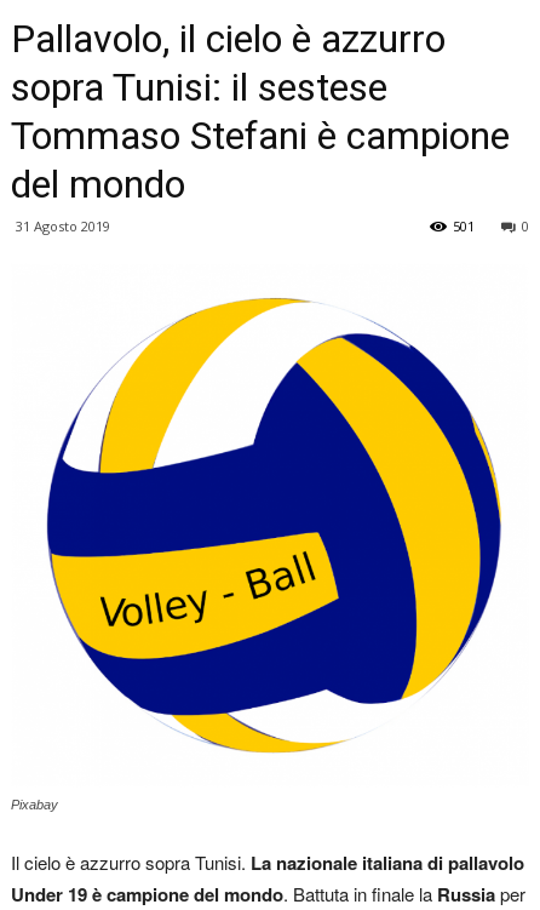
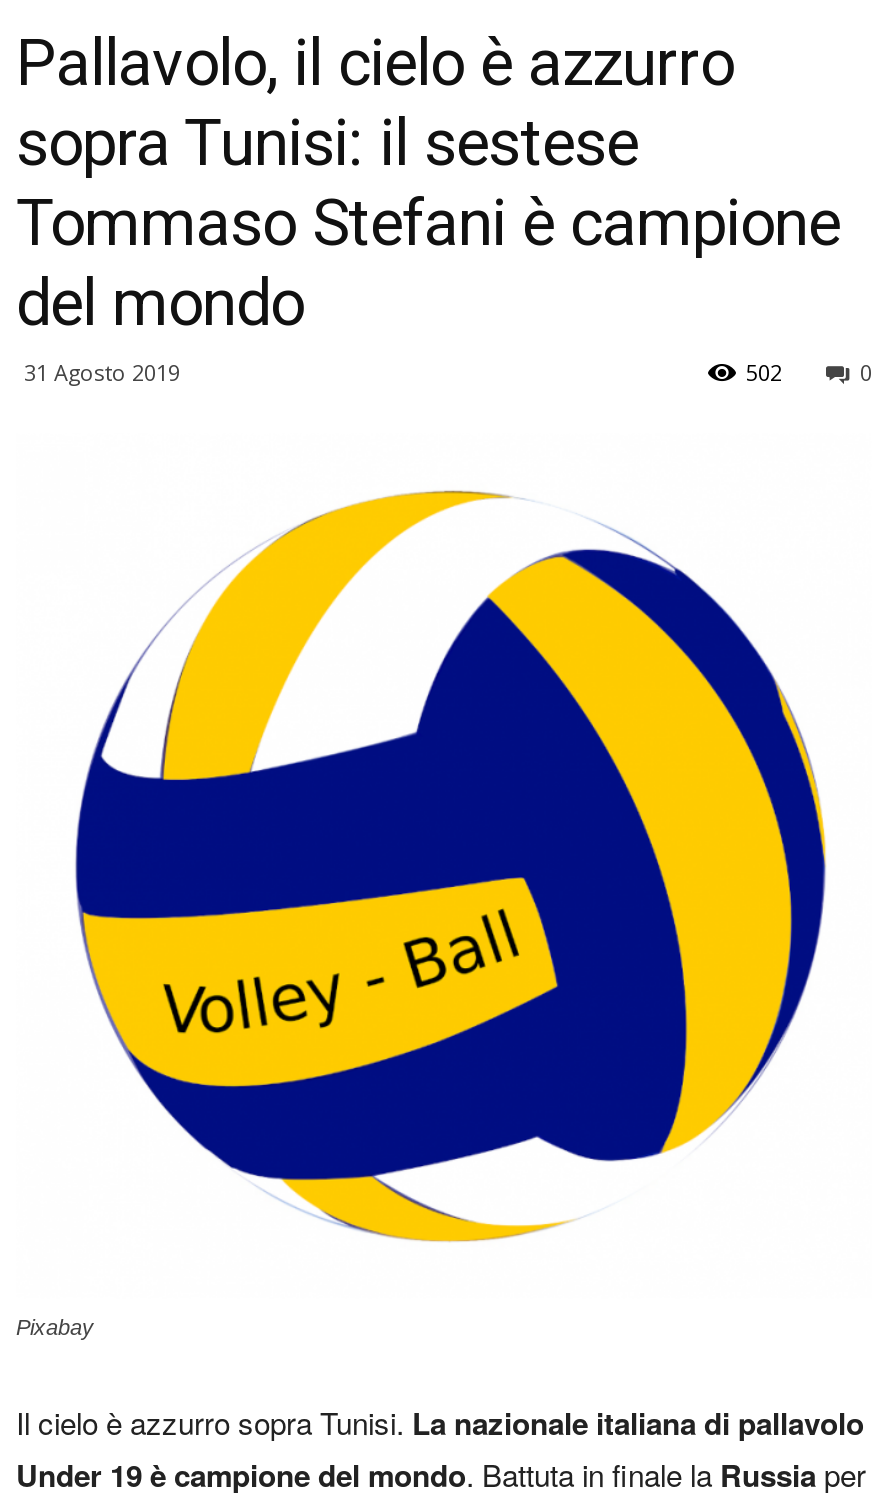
- 501
+ 502
